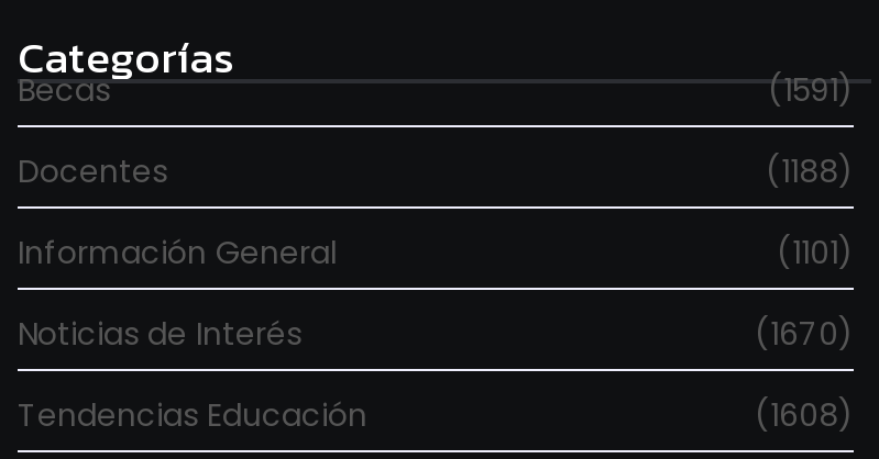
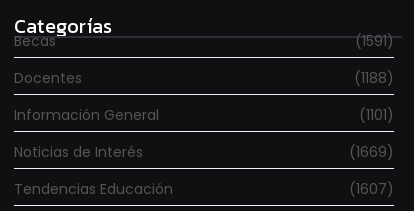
- (1670)
+ (1669)

- (1608)
+ (1607)
